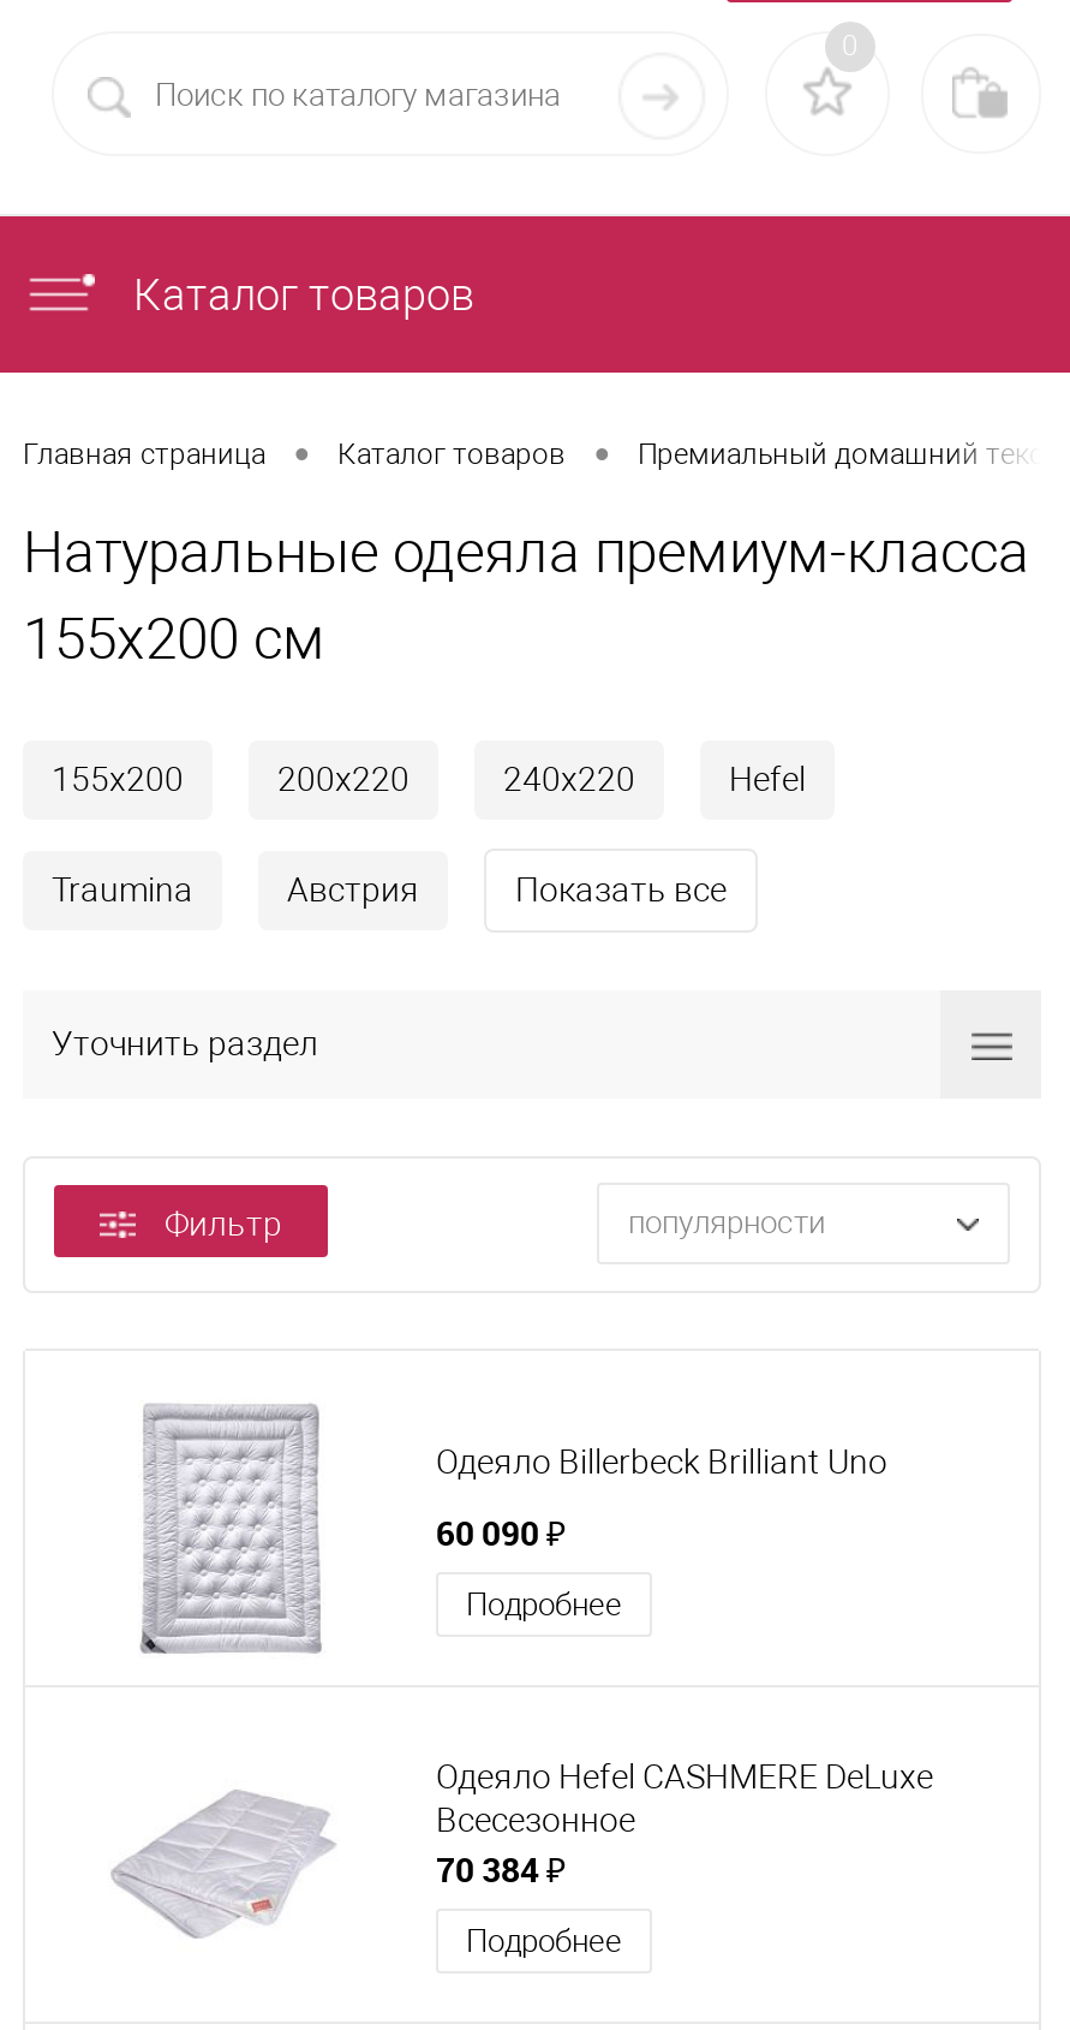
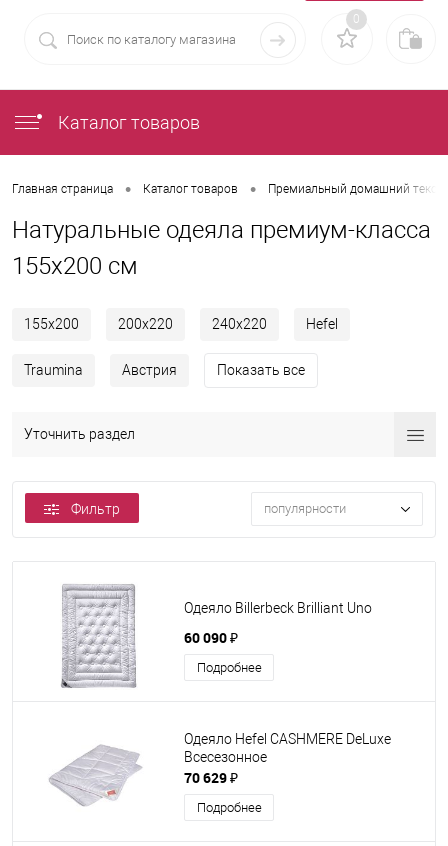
- 70 384 ₽
+ 70 629 ₽
